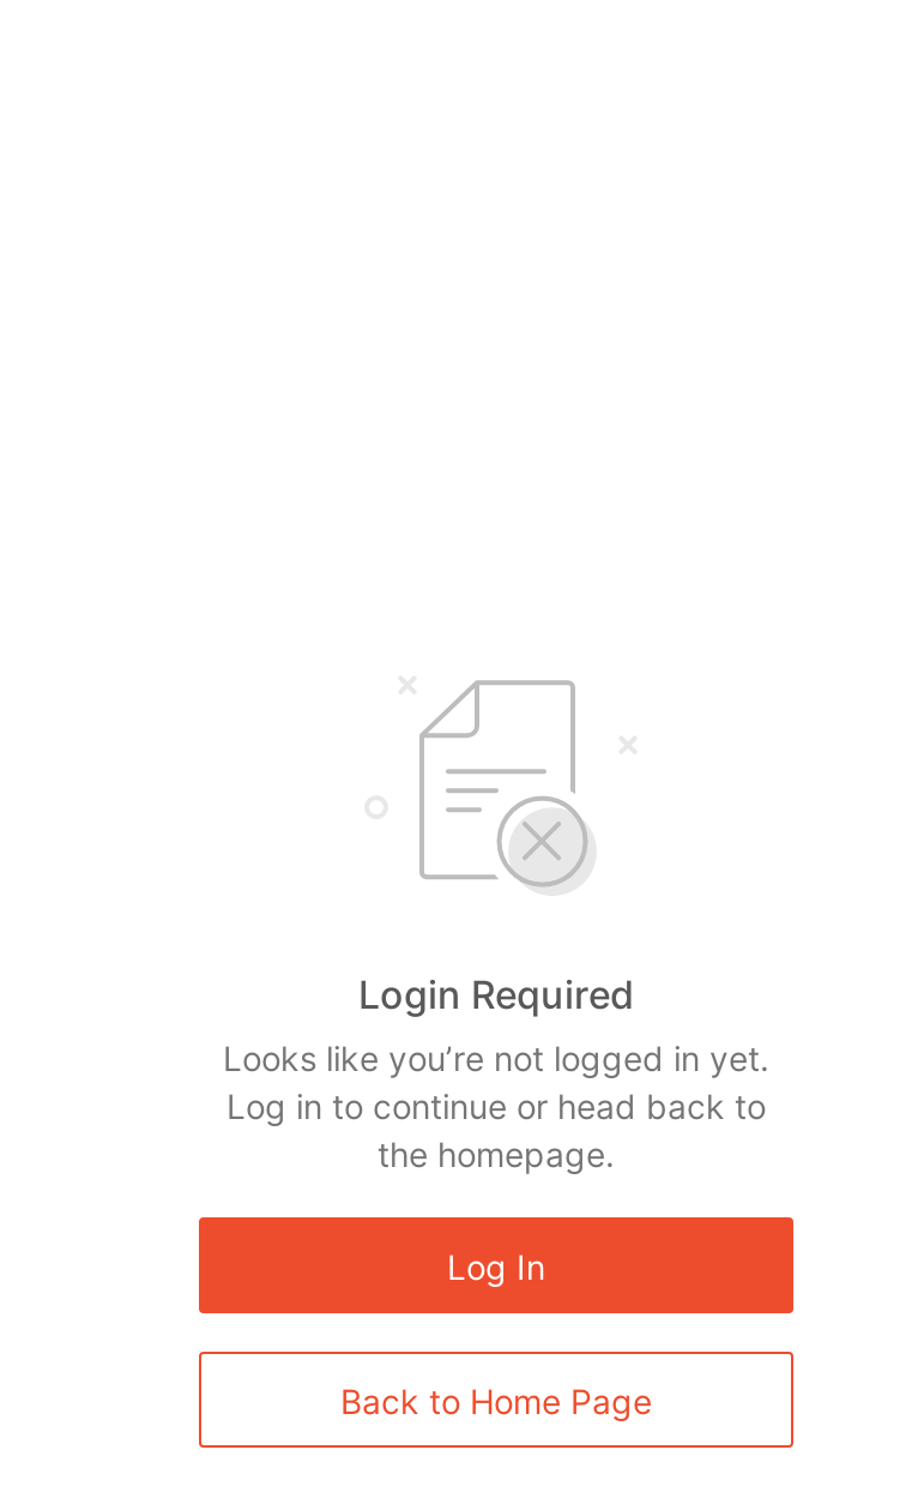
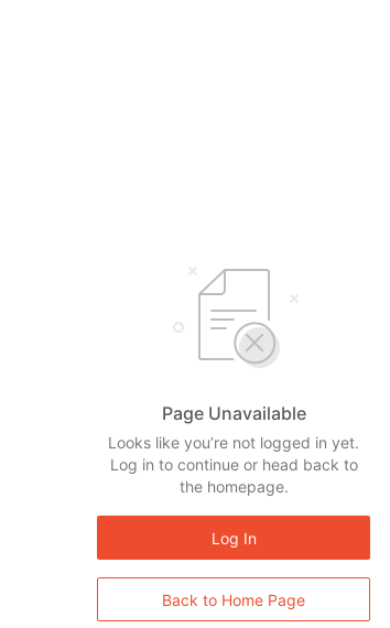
- Login Required
+ Page Unavailable
